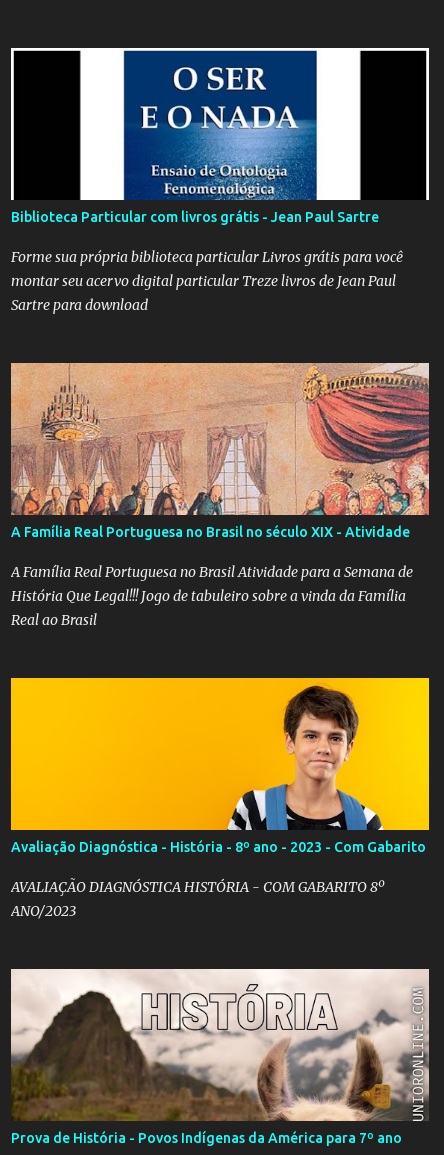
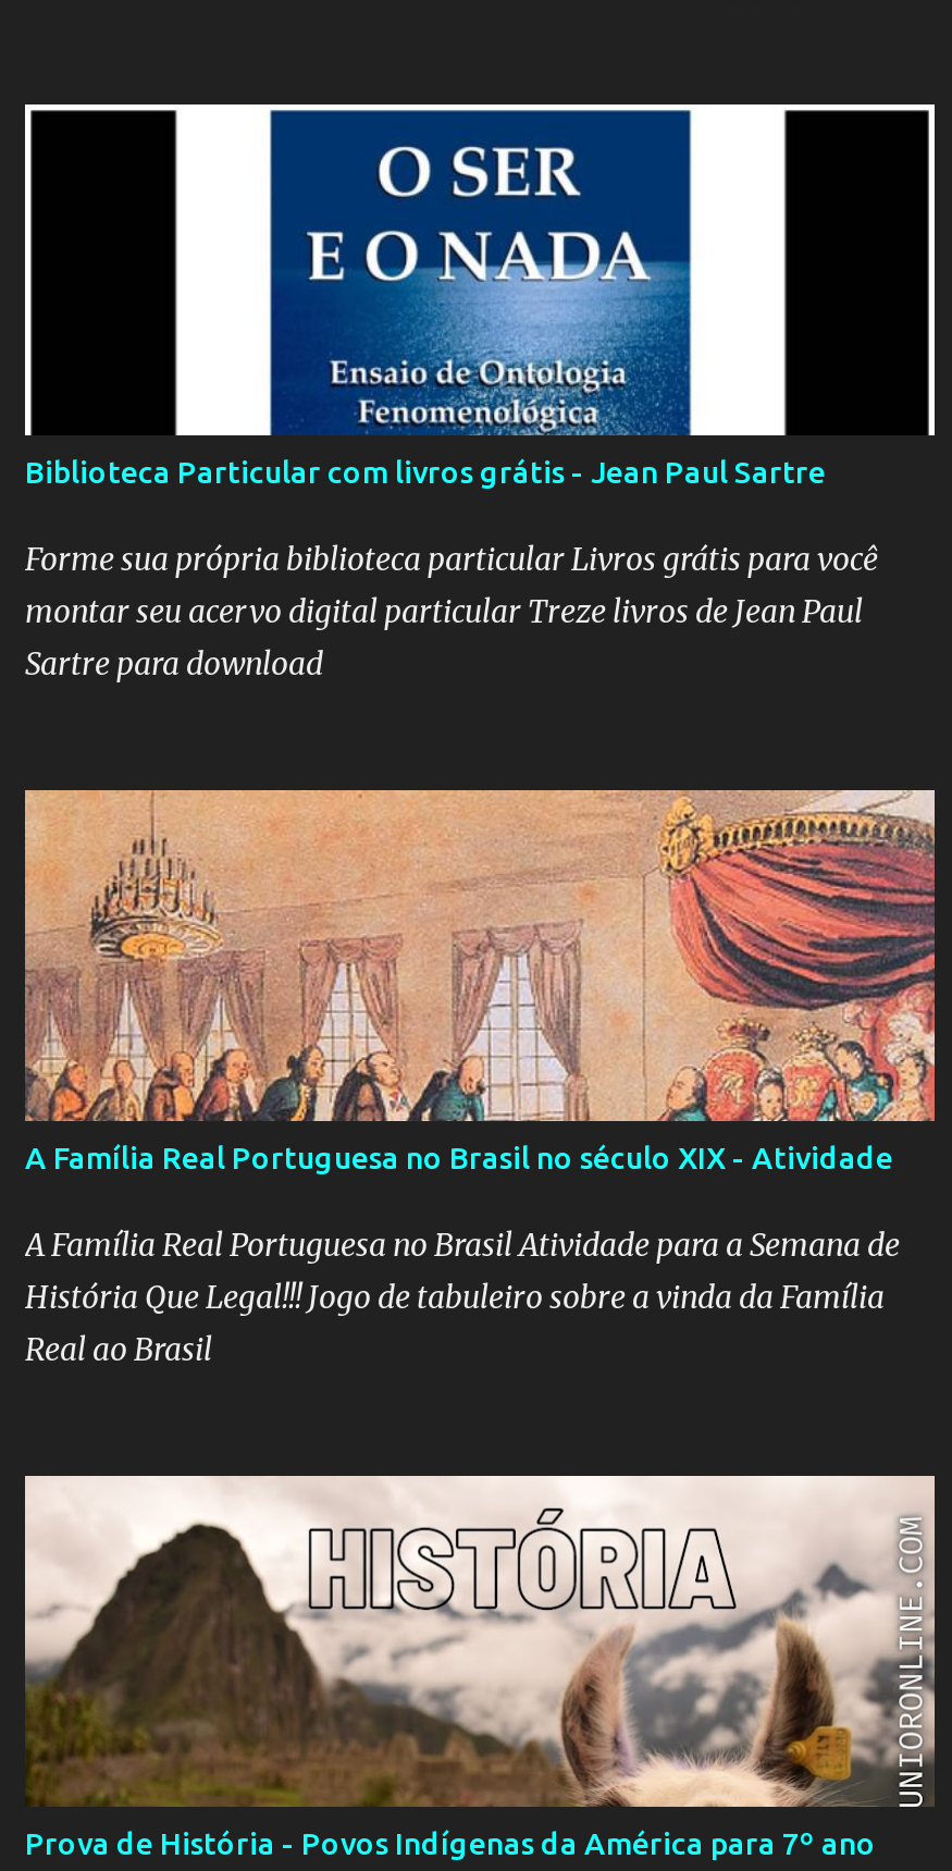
- [image]
- Avaliação Diagnóstica - História - 8º ano - 2023 - Com Gabarito
- AVALIAÇÃO DIAGNÓSTICA HISTÓRIA - COM GABARITO 8º
- ANO/2023
